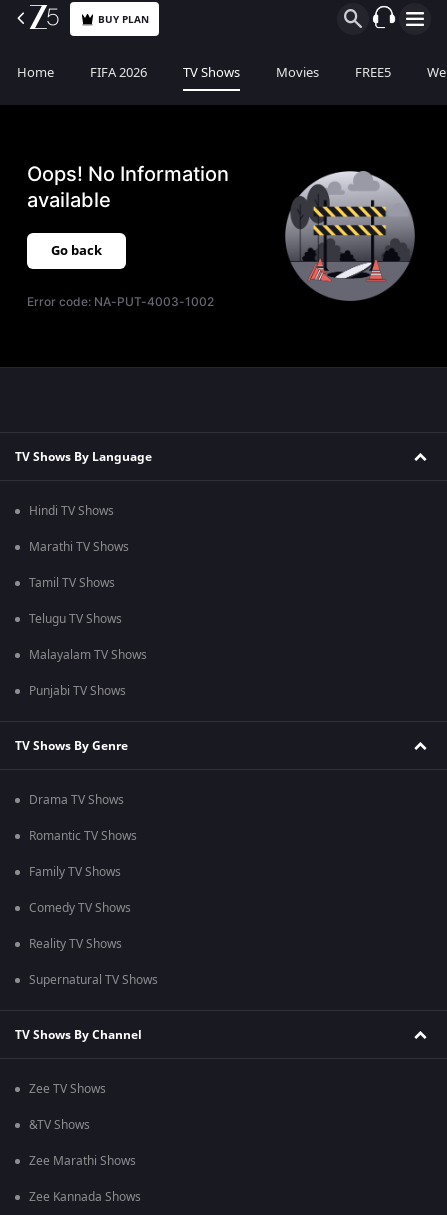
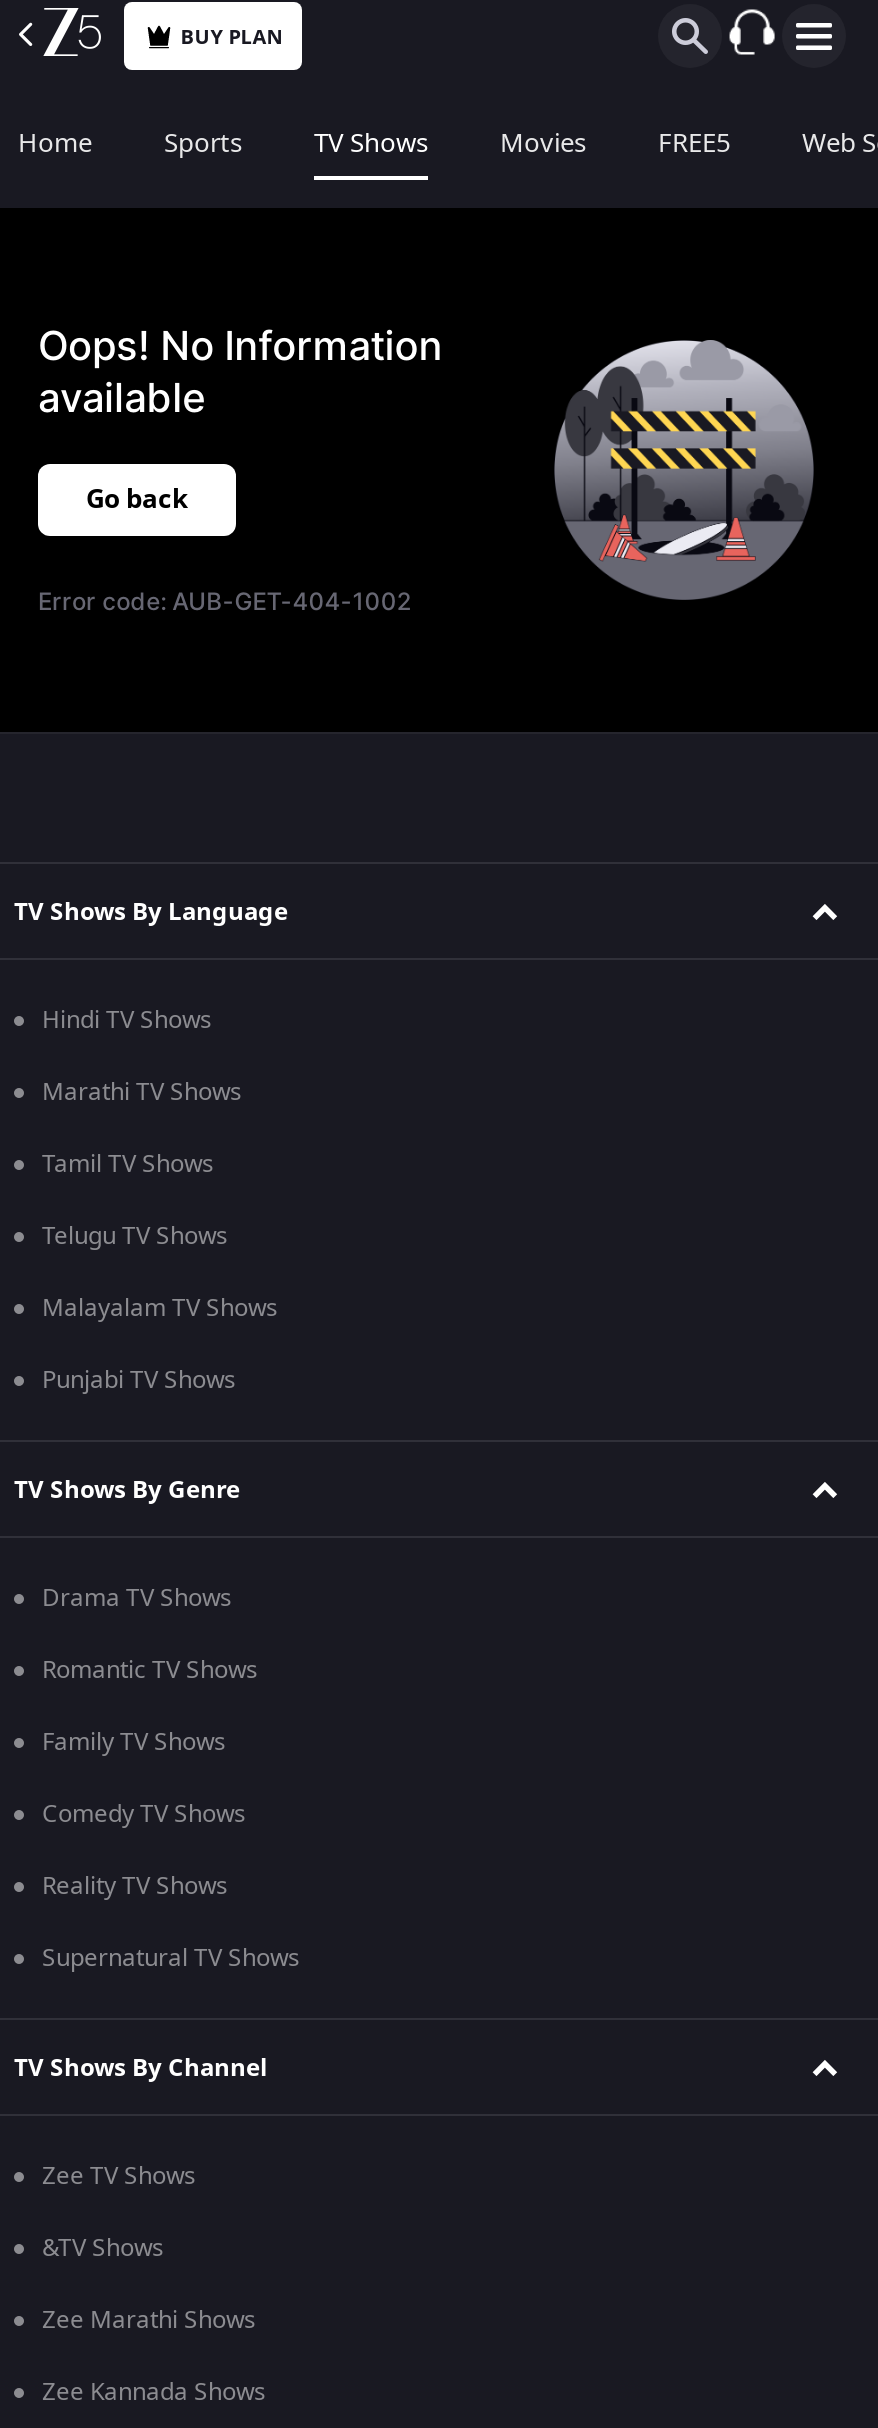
- FIFA 2026
+ Sports

- Error code: NA-PUT-4003-1002
+ Error code: AUB-GET-404-1002
